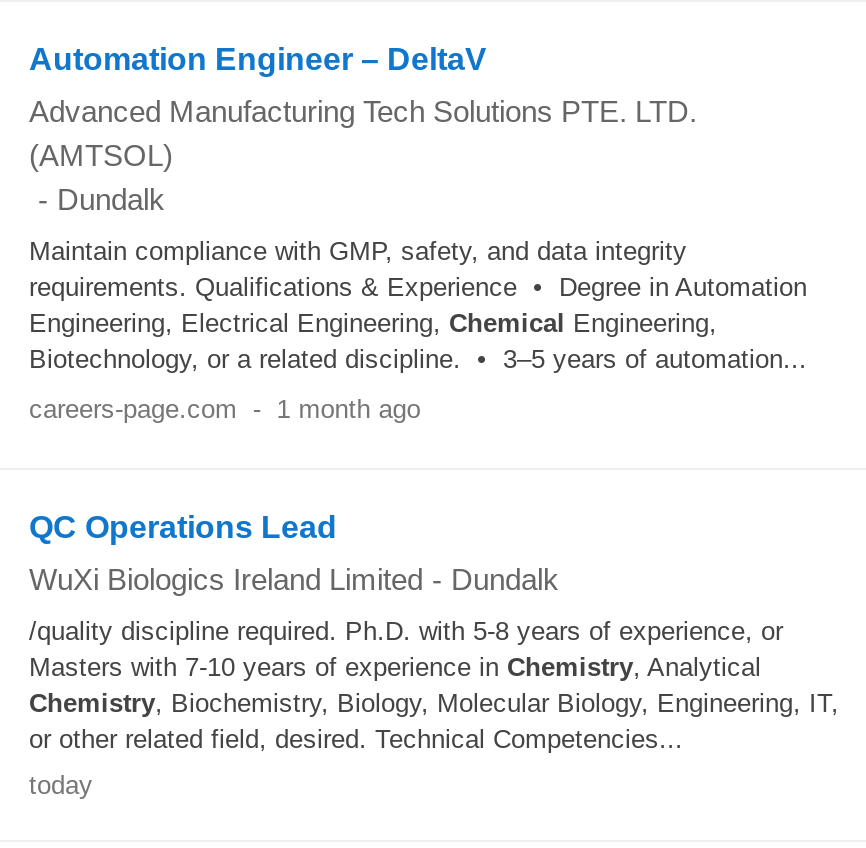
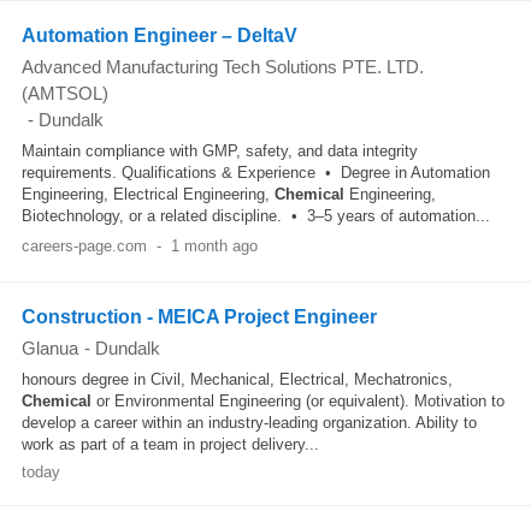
- QC Operations Lead
+ Construction - MEICA Project Engineer

- WuXi Biologics Ireland Limited - Dundalk
+ Glanua - Dundalk

- /quality discipline required. Ph.D. with 5-8 years of experience, or
- Masters with 7-10 years of experience in Chemistry, Analytical
- Chemistry, Biochemistry, Biology, Molecular Biology, Engineering, IT,
- or other related field, desired. Technical Competencies...
+ honours degree in Civil, Mechanical, Electrical, Mechatronics,
+ Chemical or Environmental Engineering (or equivalent). Motivation to
+ develop a career within an industry-leading organization. Ability to
+ work as part of a team in project delivery...
